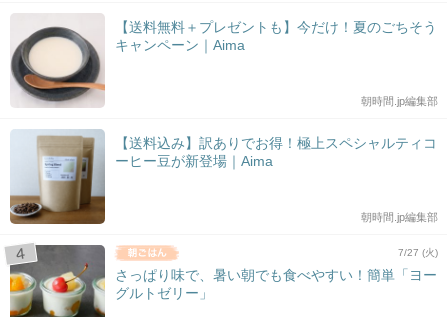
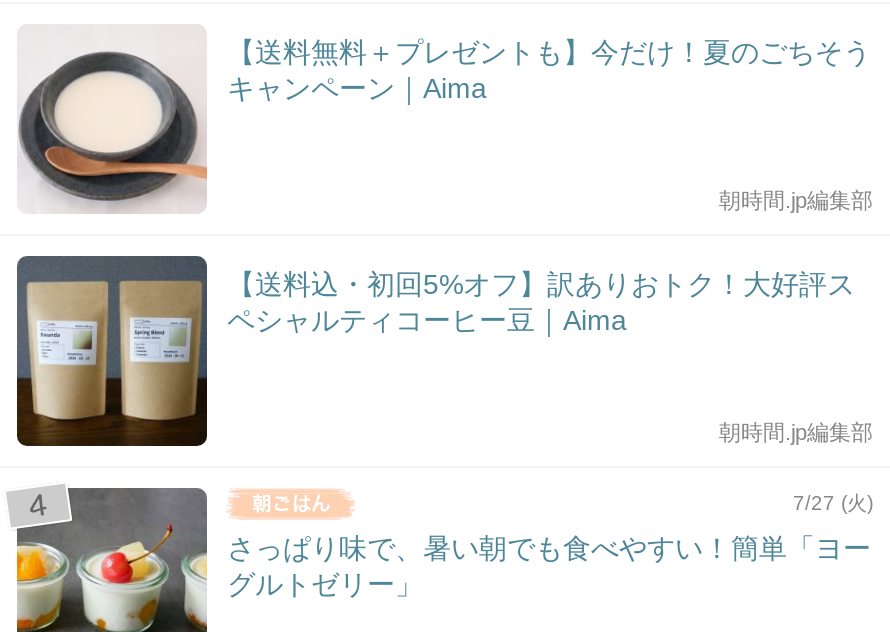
- [image]
- 【送料込み】訳ありでお得！極上スペシャルティコ
- ーヒー豆が新登場｜Aima
+ [image]
+ 【送料込・初回5%オフ】訳ありおトク！大好評ス
+ ペシャルティコーヒー豆｜Aima
